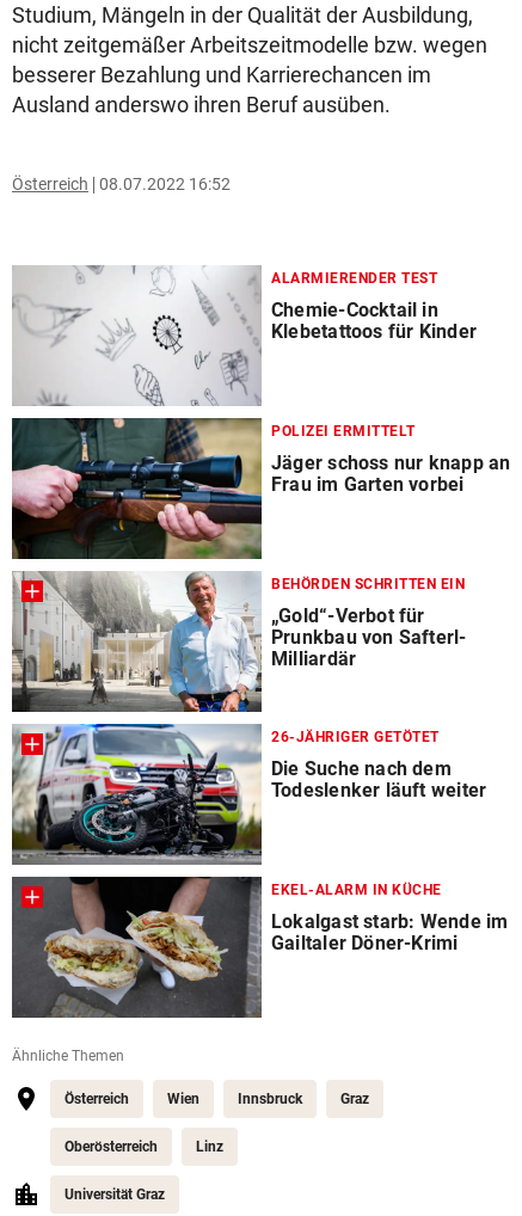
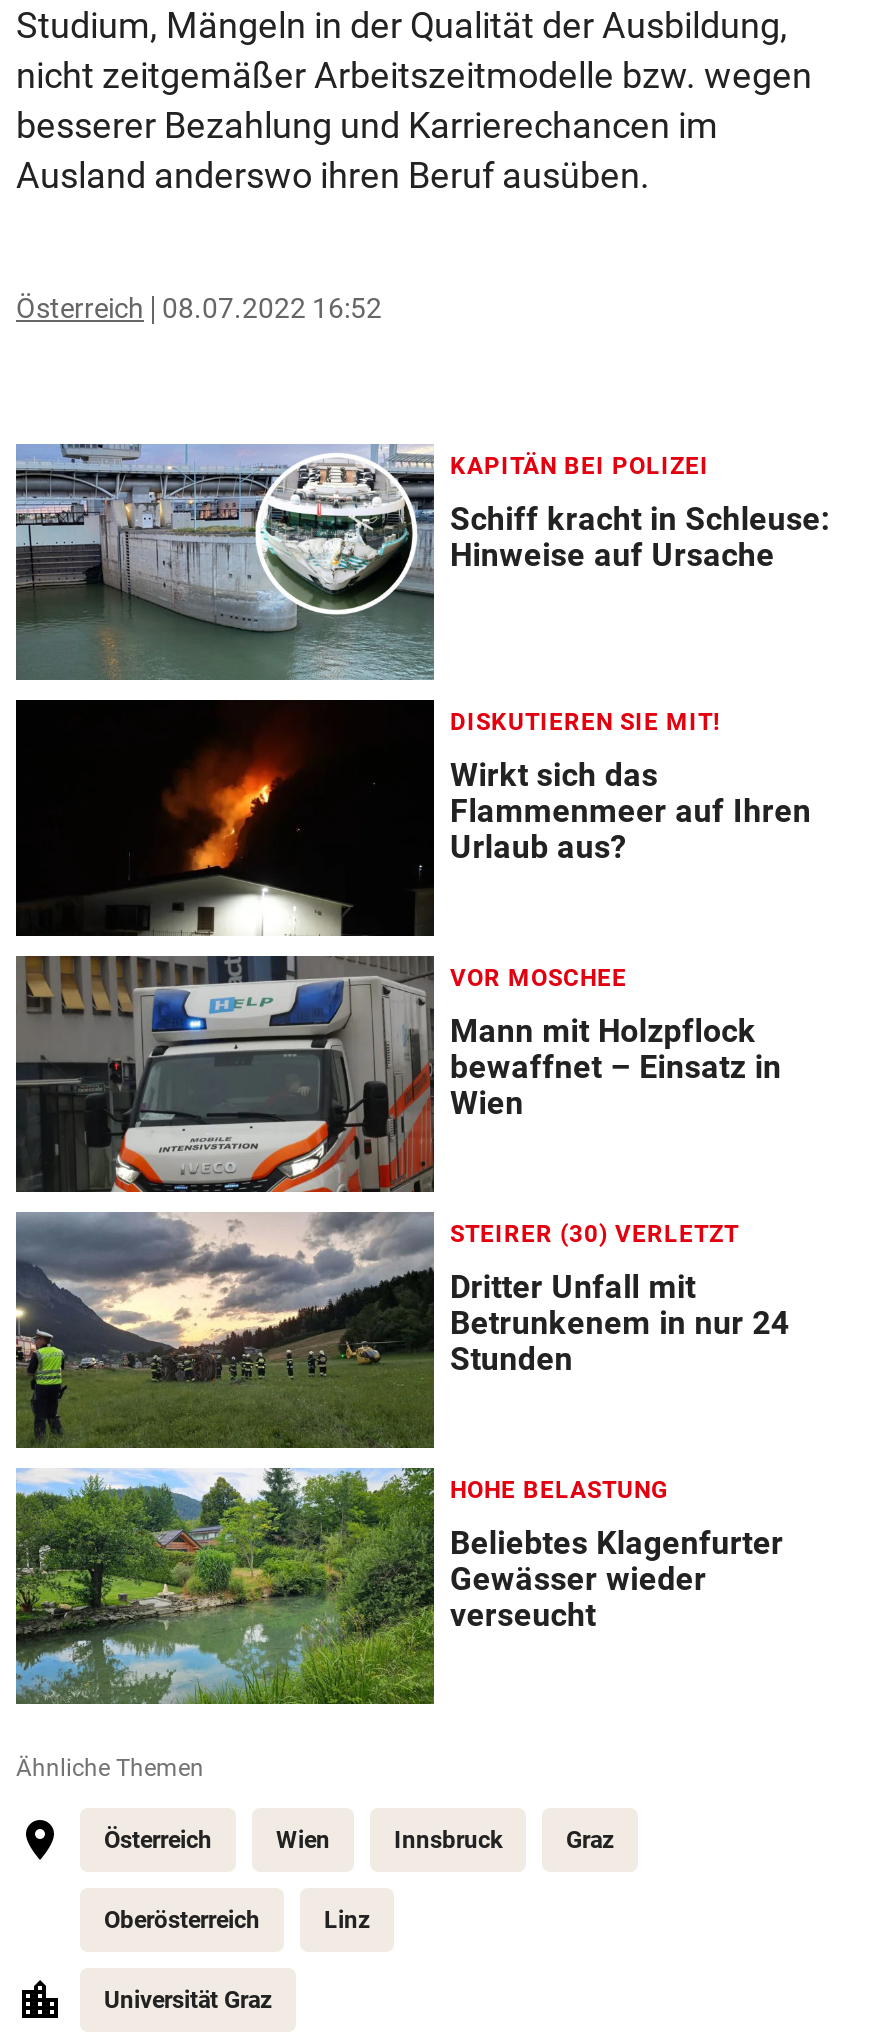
- [image]
- ALARMIERENDER TEST
+ [image]
+ KAPITÄN BEI POLIZEI

- Chemie-Cocktail in
- Klebetattoos für Kinder
+ Schiff kracht in Schleuse:
+ Hinweise auf Ursache

- [image]
- POLIZEI ERMITTELT
+ [image]
+ DISKUTIEREN SIE MIT!

- Jäger schoss nur knapp an
- Frau im Garten vorbei
+ Wirkt sich das
+ Flammenmeer auf Ihren
+ Urlaub aus?

- [image]
- BEHÖRDEN SCHRITTEN EIN
+ [image]
+ VOR MOSCHEE

- „Gold“-Verbot für
- Prunkbau von Safterl-
- Milliardär
+ Mann mit Holzpflock
+ bewaffnet – Einsatz in
+ Wien

- [image]
- 26-JÄHRIGER GETÖTET
+ [image]
+ STEIRER (30) VERLETZT

- Die Suche nach dem
- Todeslenker läuft weiter
+ Dritter Unfall mit
+ Betrunkenem in nur 24
+ Stunden

- [image]
- EKEL-ALARM IN KÜCHE
+ [image]
+ HOHE BELASTUNG

- Lokalgast starb: Wende im
- Gailtaler Döner-Krimi
+ Beliebtes Klagenfurter
+ Gewässer wieder
+ verseucht
